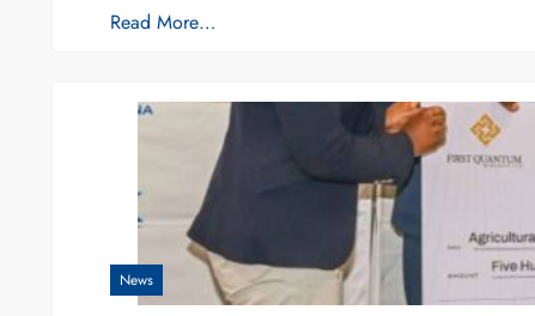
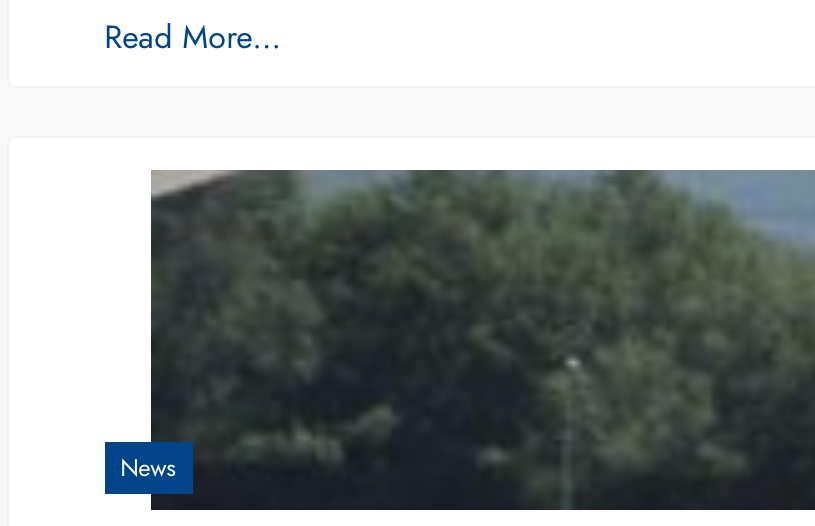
- [image]
+ [image]
